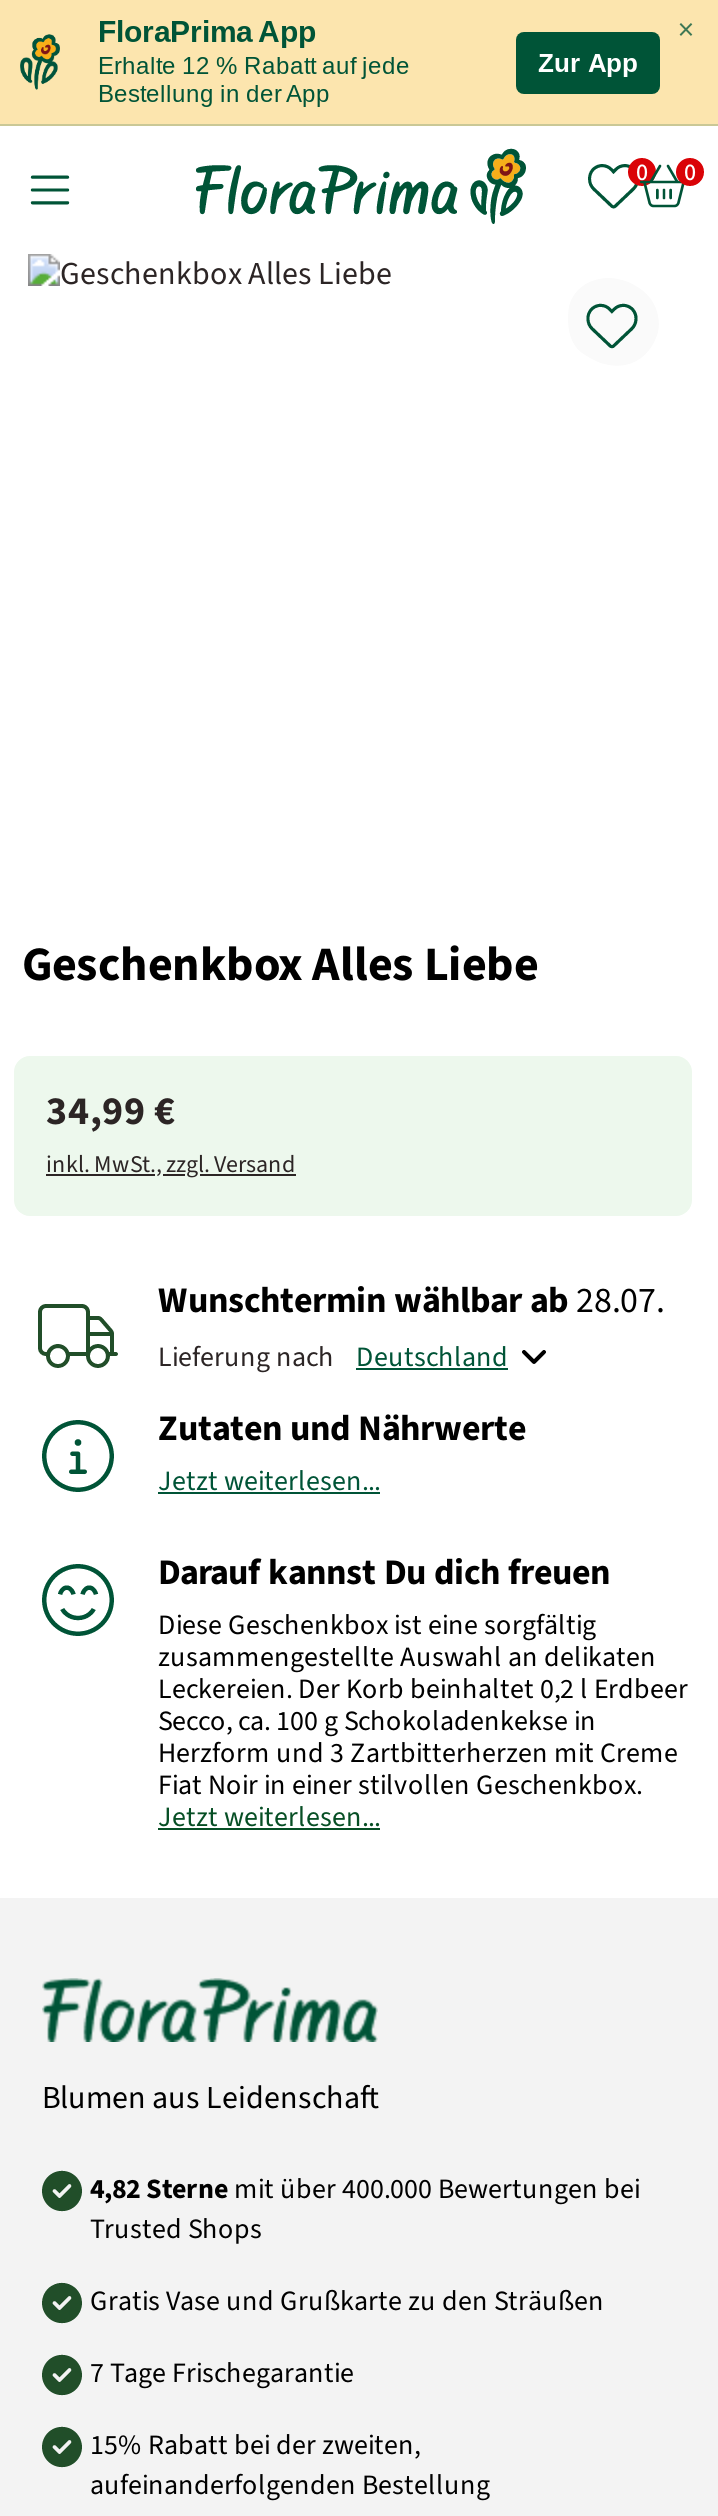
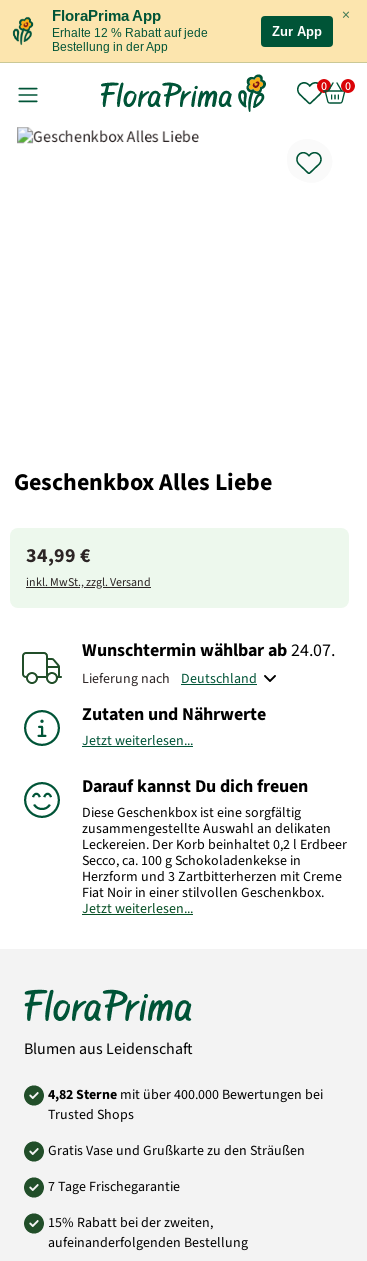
- Wunschtermin wählbar ab 28.07.
+ Wunschtermin wählbar ab 24.07.
